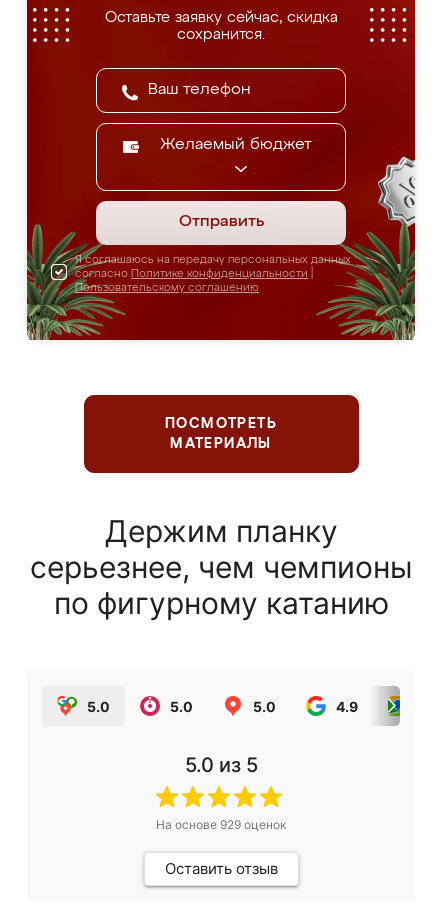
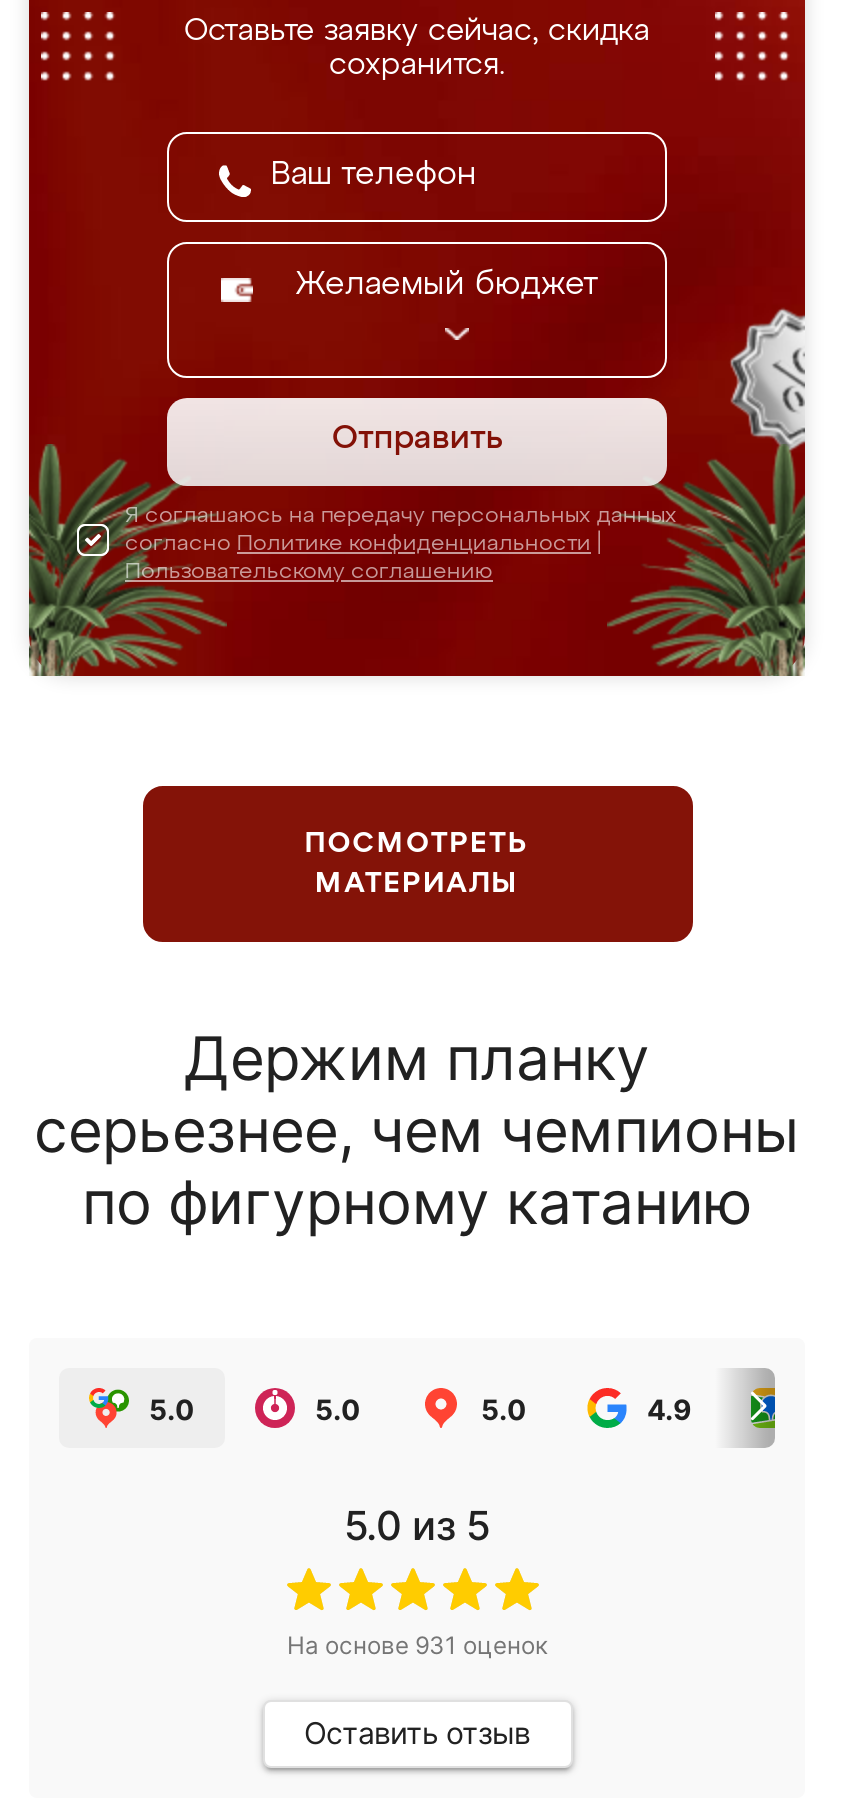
- На основе 929 оценок
+ На основе 931 оценок
